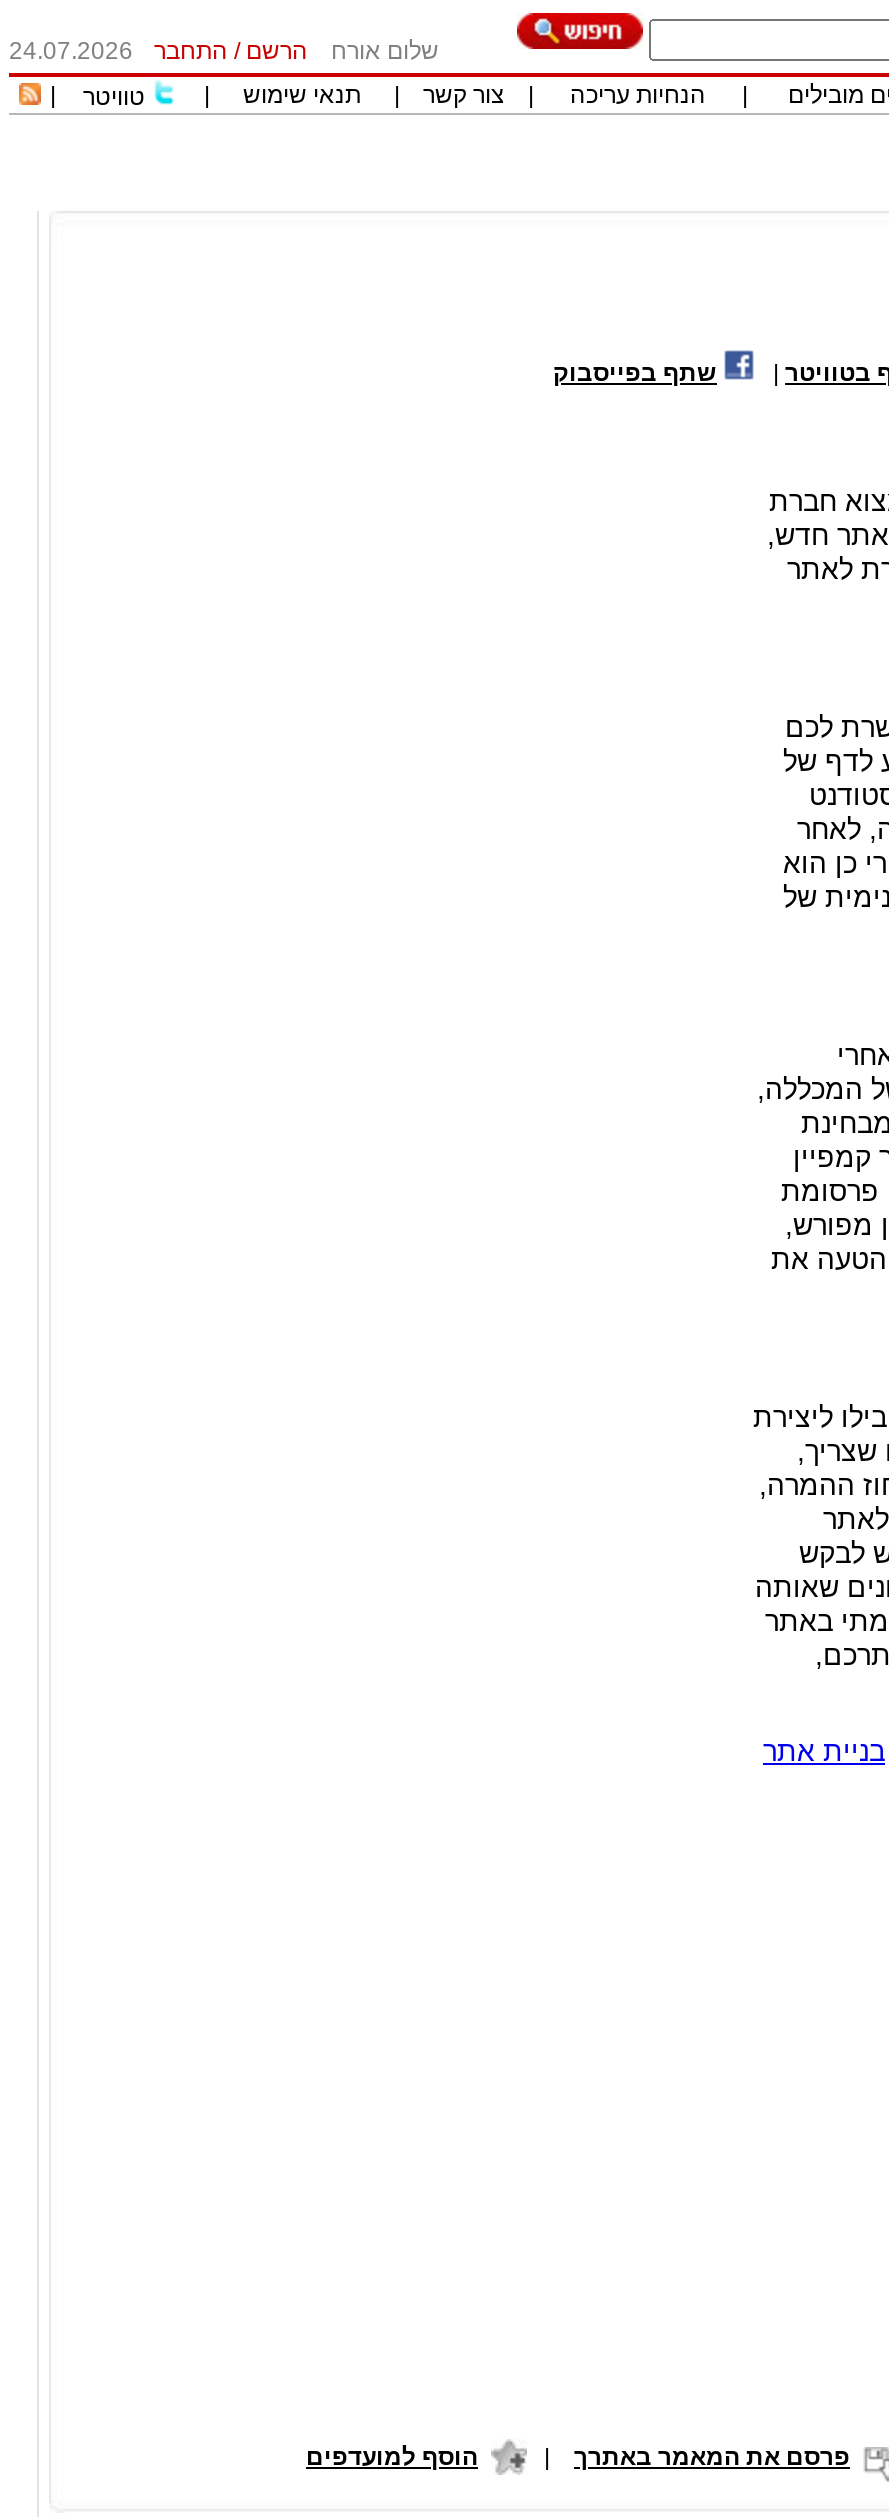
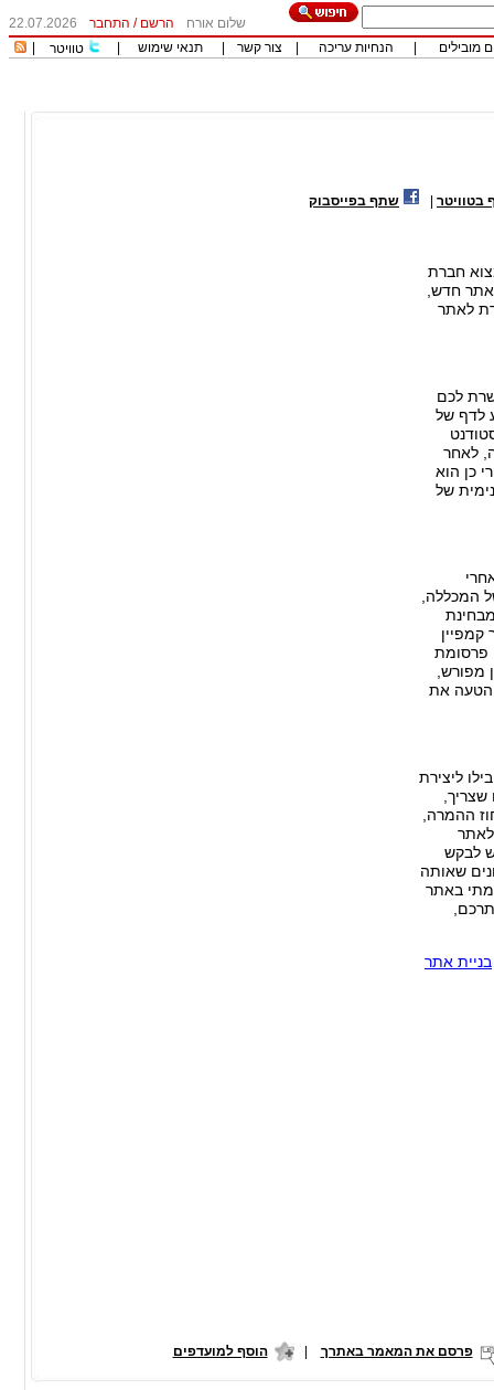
- שלום אורח הרשם / התחבר 24.07.2026
+ שלום אורח הרשם / התחבר 22.07.2026
